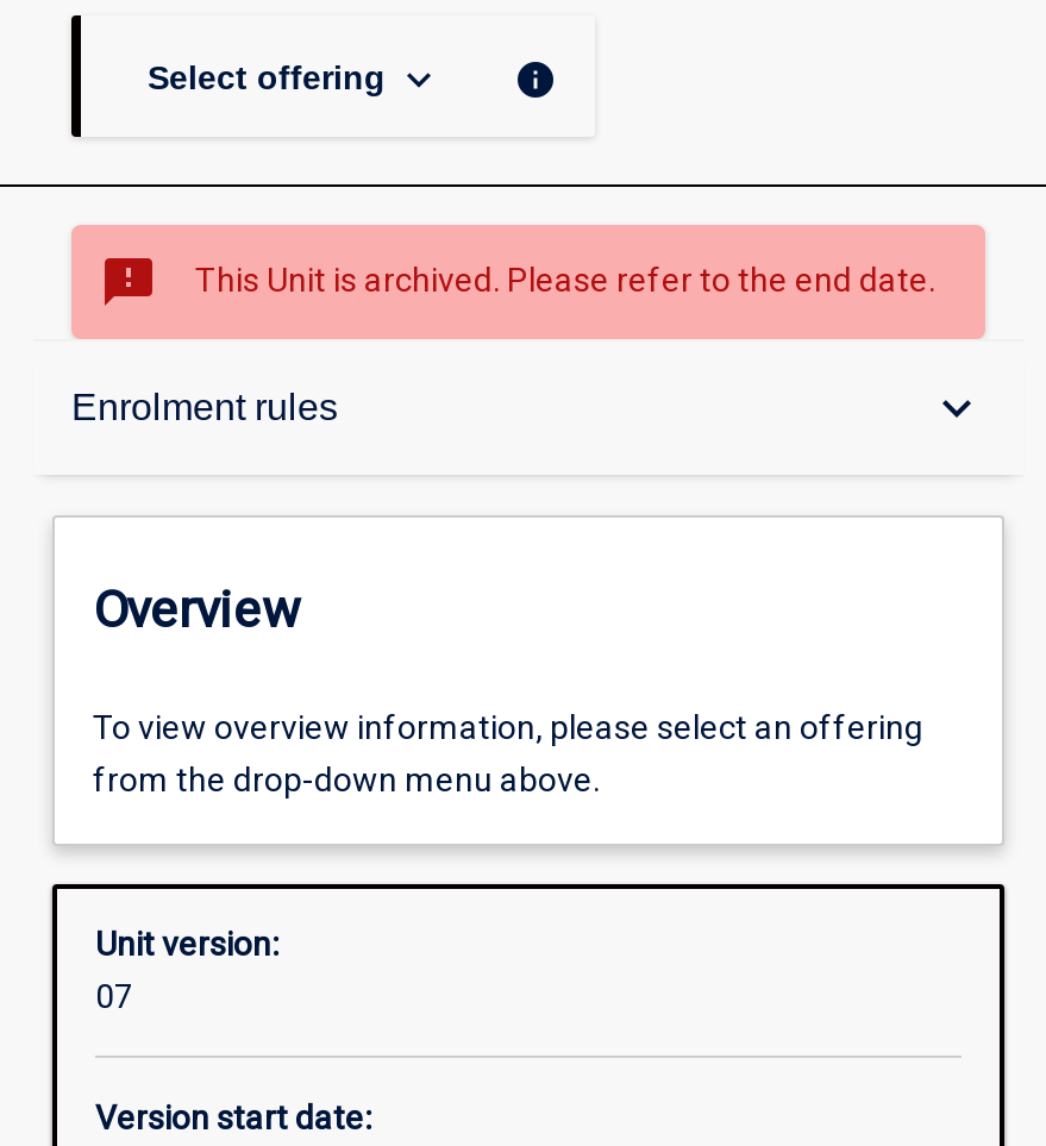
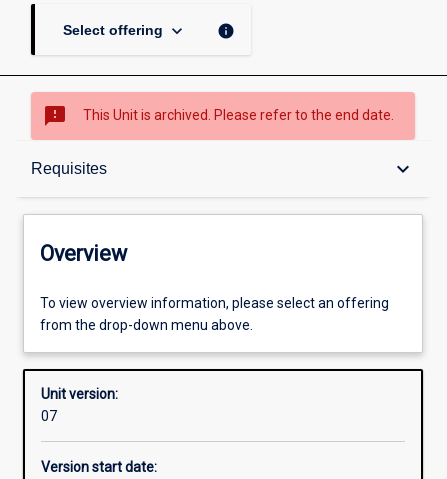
- Enrolment rules
+ Requisites
